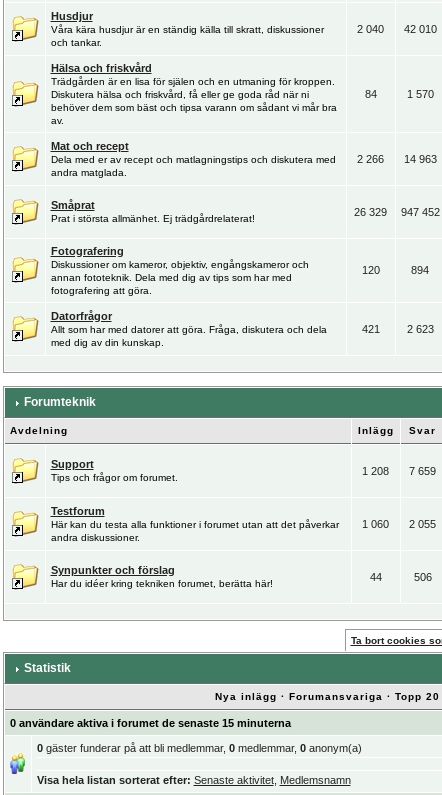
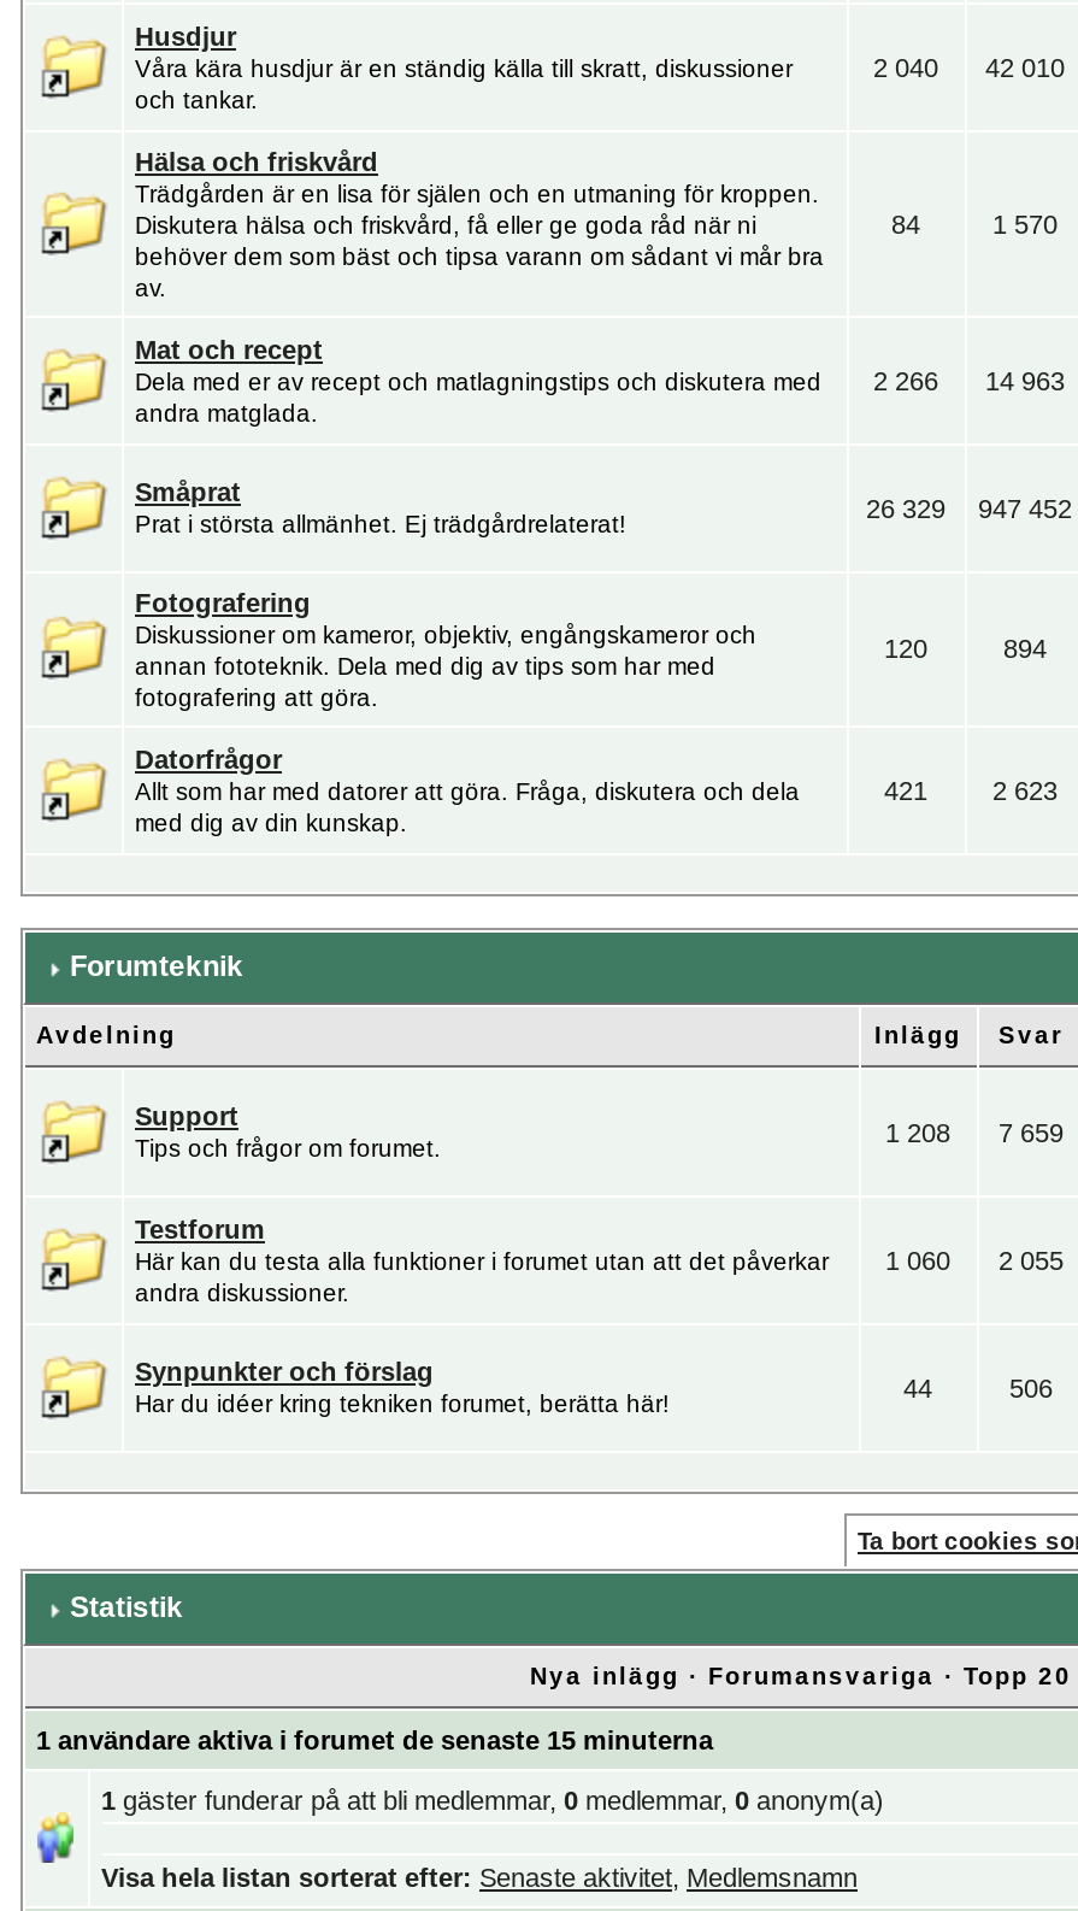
- 0 användare aktiva i forumet de senaste 15 minuterna
+ 1 användare aktiva i forumet de senaste 15 minuterna

- 0 gäster funderar på att bli medlemmar, 0 medlemmar, 0 anonym(a)
+ 1 gäster funderar på att bli medlemmar, 0 medlemmar, 0 anonym(a)
